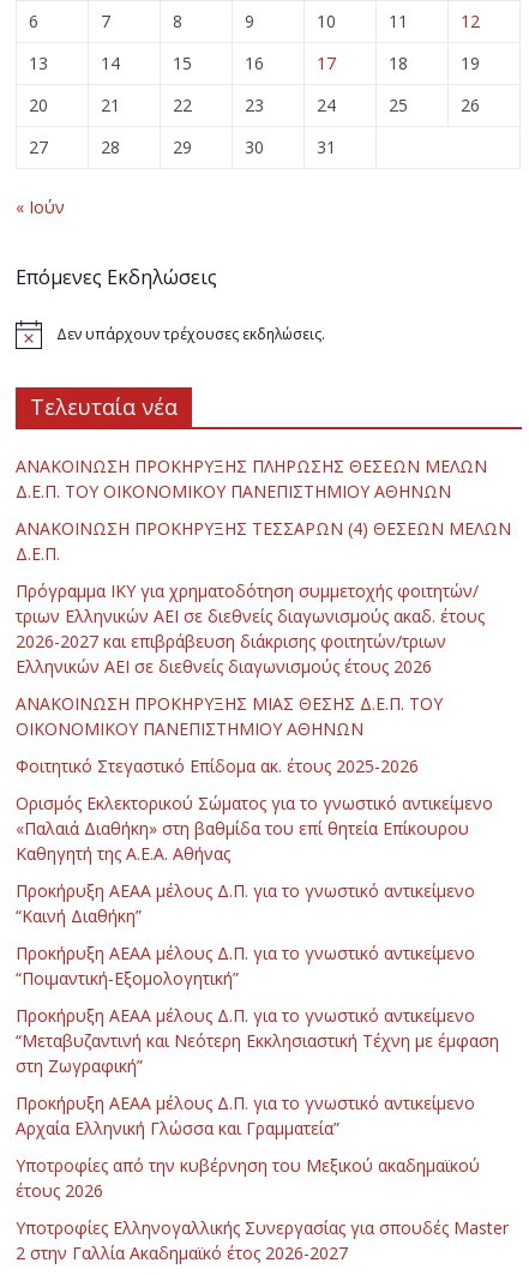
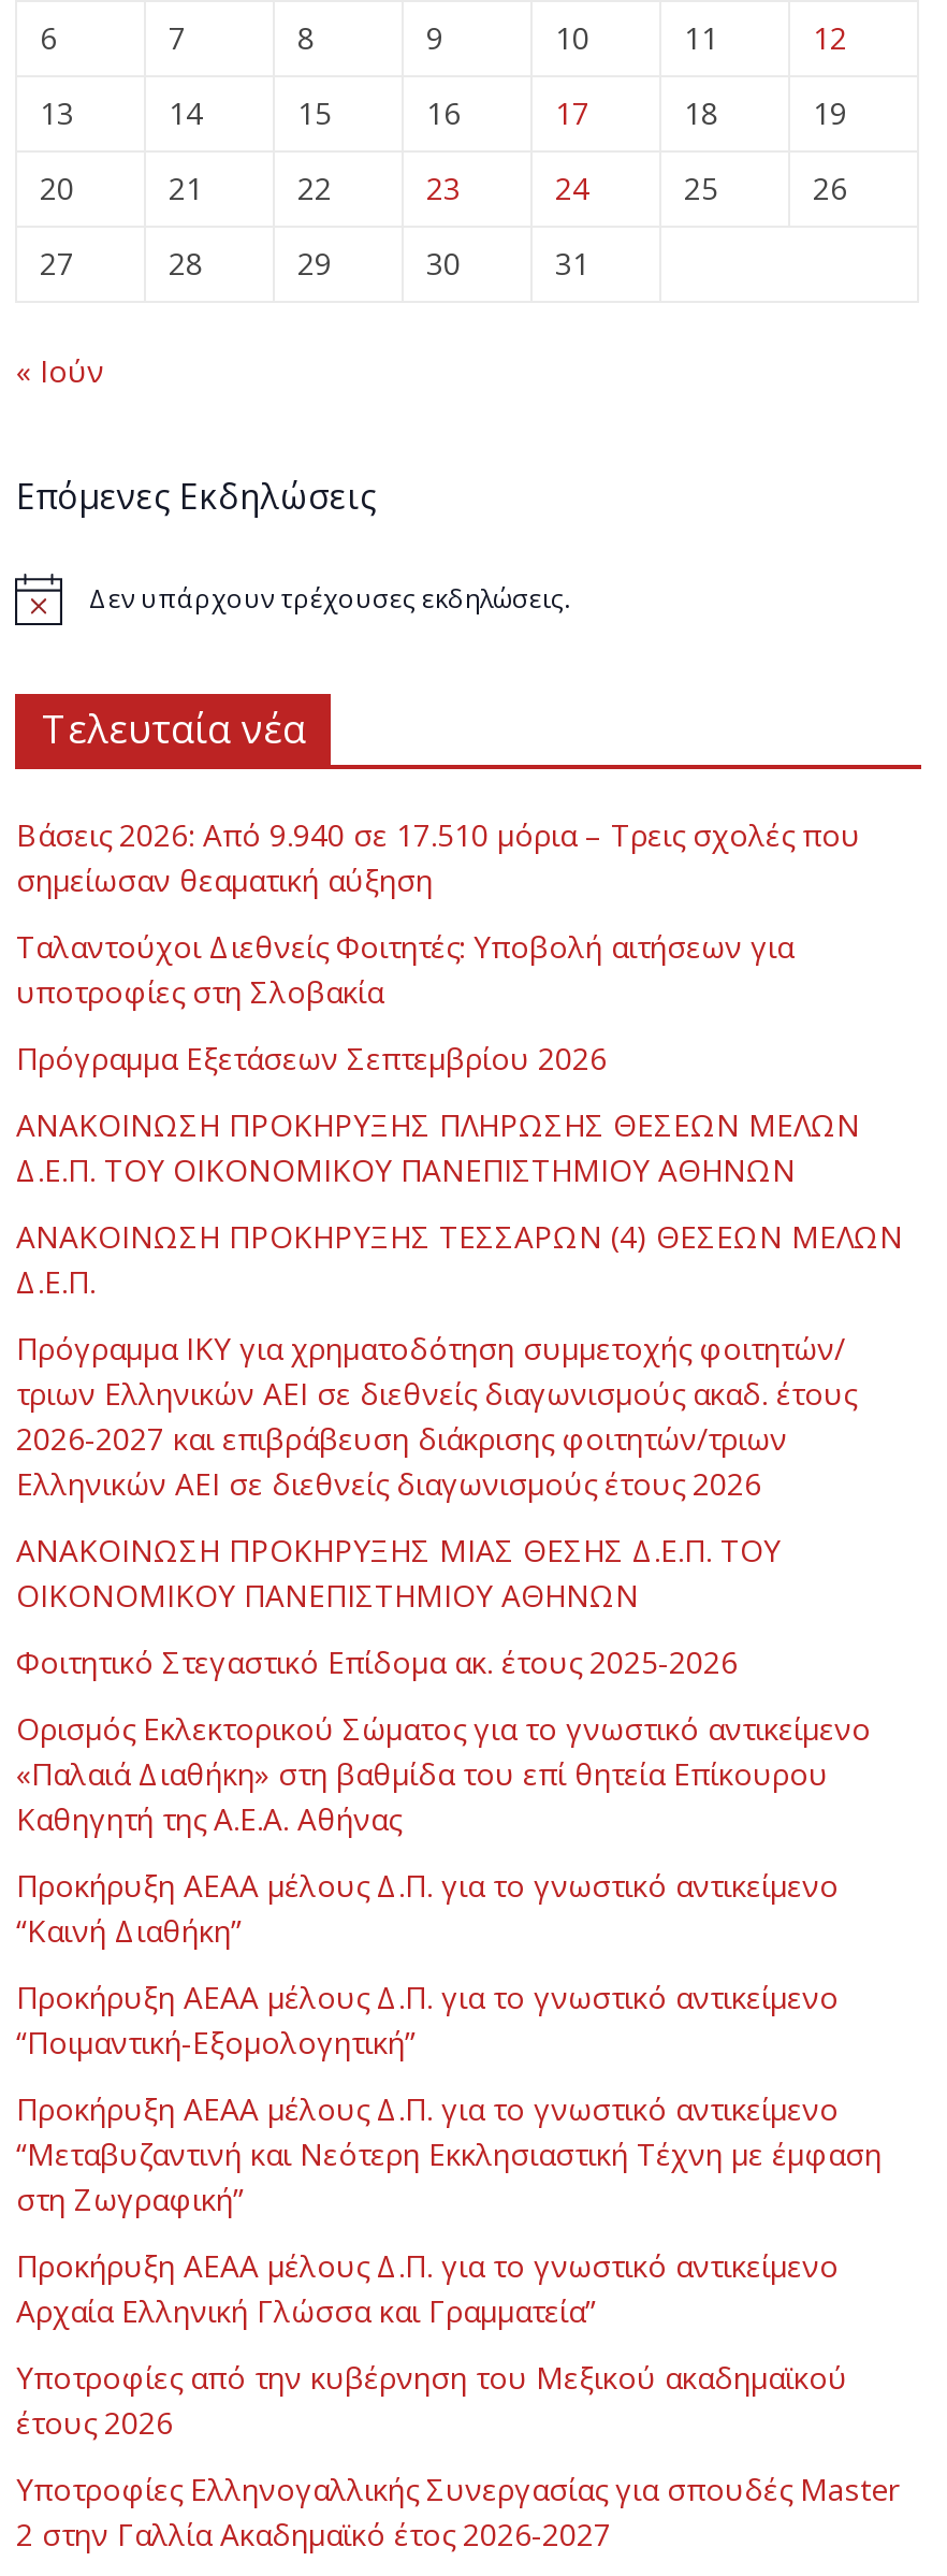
+ Βάσεις 2026: Από 9.940 σε 17.510 μόρια – Τρεις σχολές που
+ σημείωσαν θεαματική αύξηση
+ Ταλαντούχοι Διεθνείς Φοιτητές: Υποβολή αιτήσεων για
+ υποτροφίες στη Σλοβακία
+ Πρόγραμμα Εξετάσεων Σεπτεμβρίου 2026
